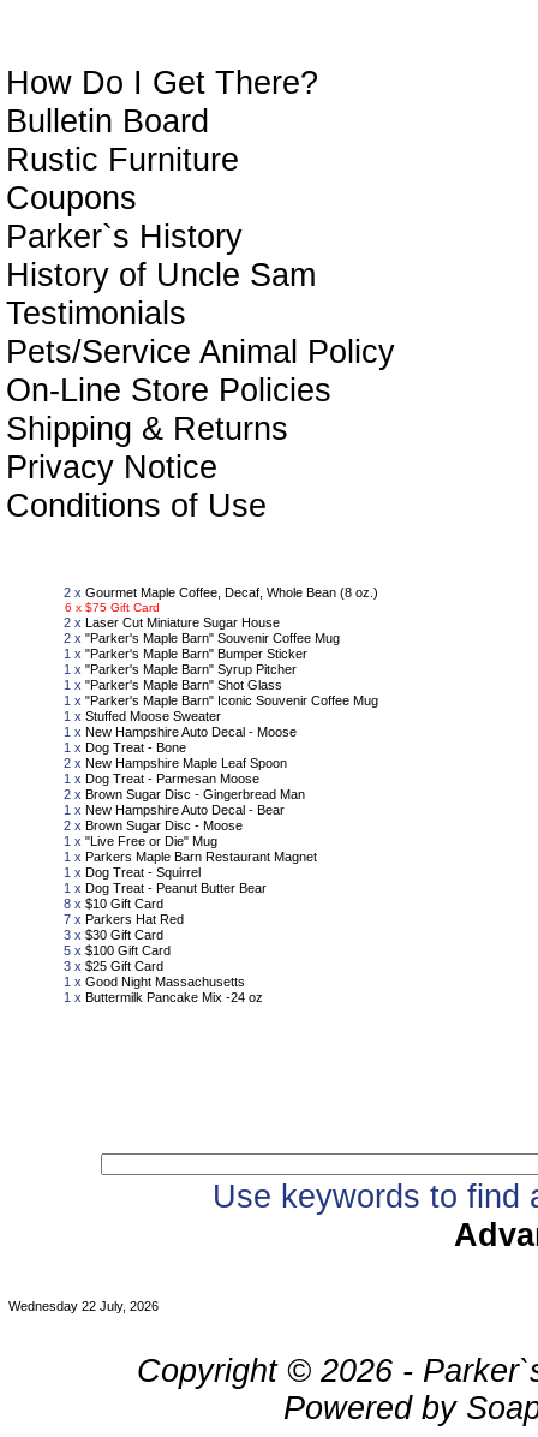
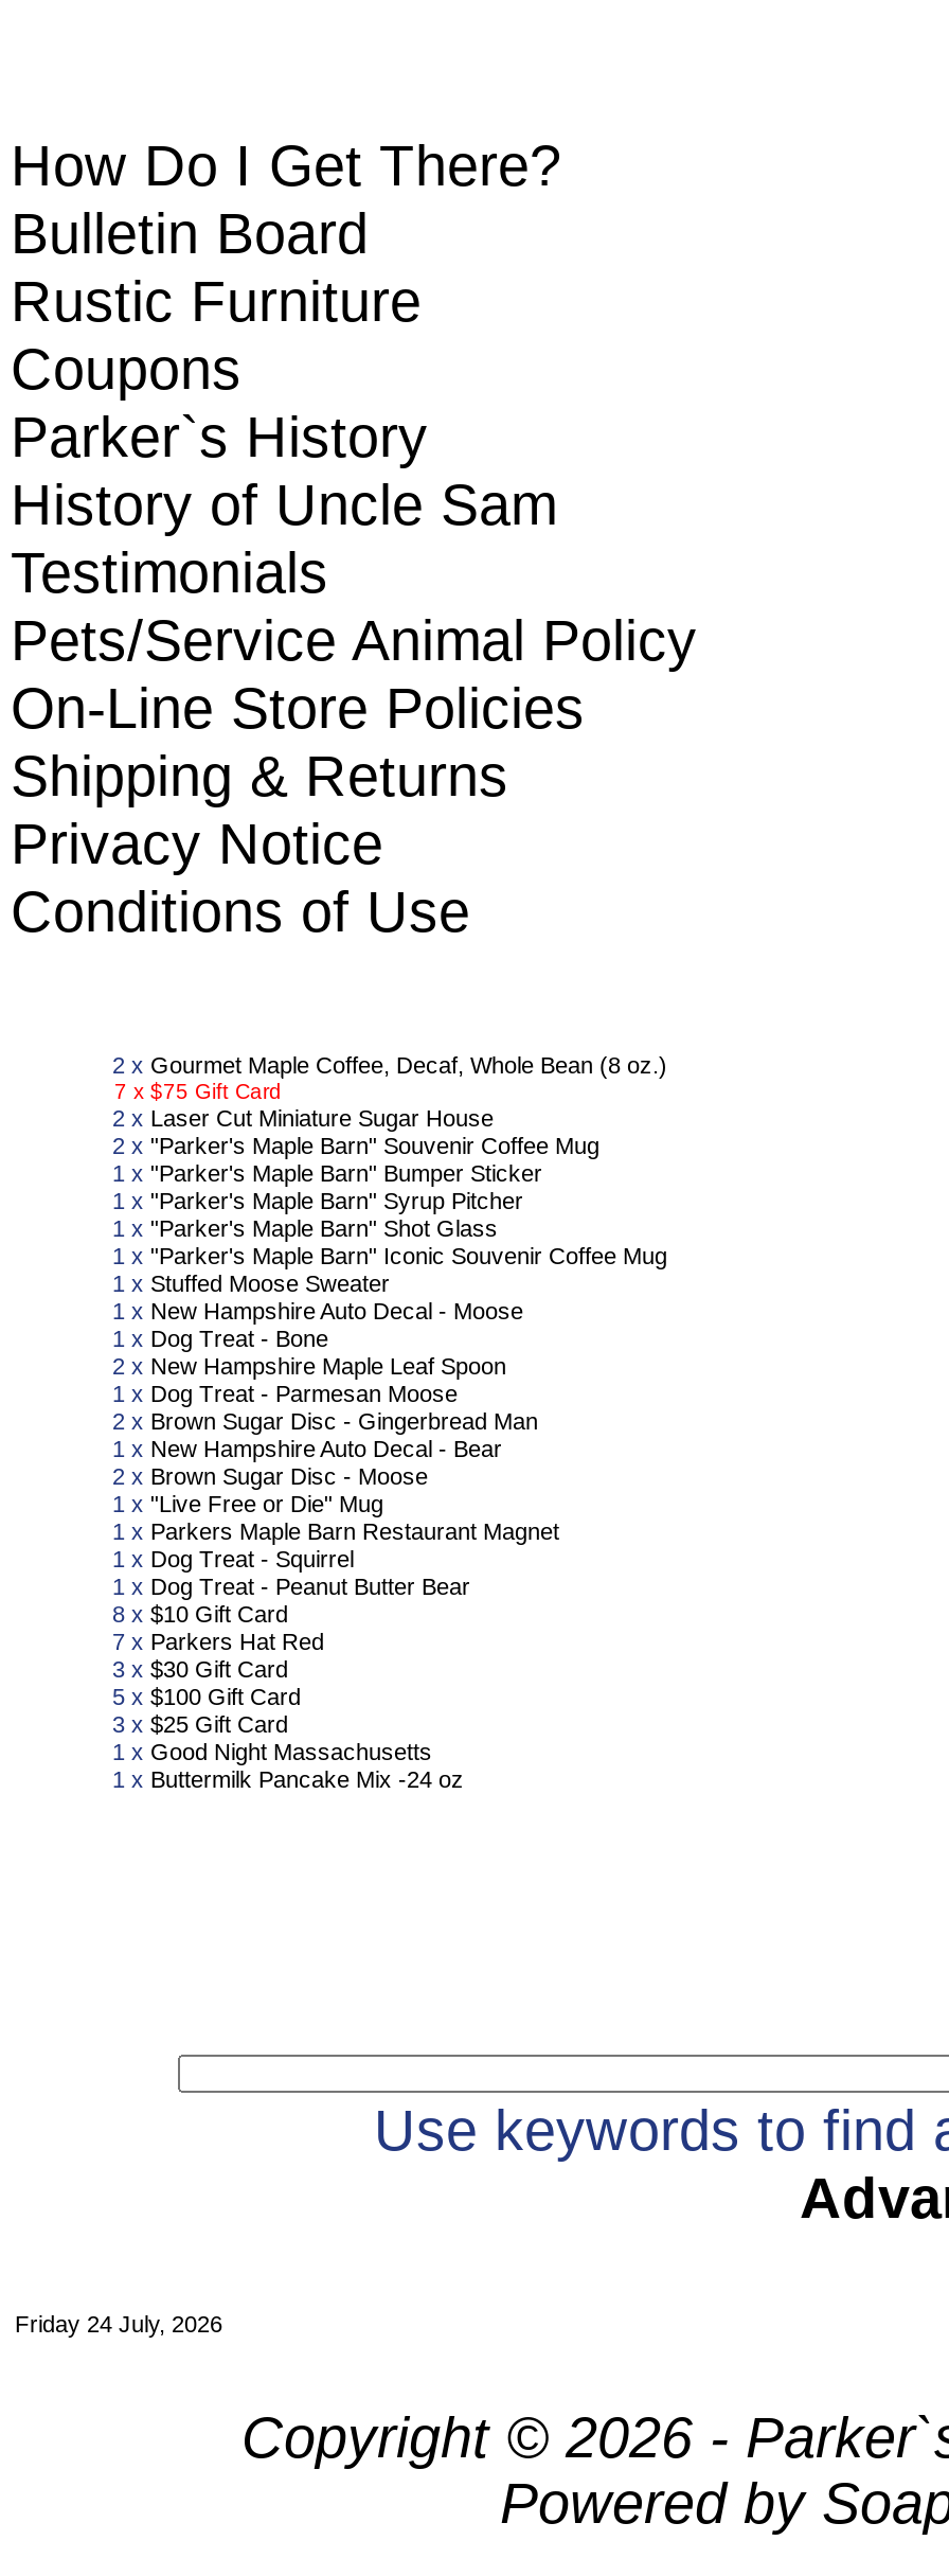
- 6 x $75 Gift Card
+ 7 x $75 Gift Card

- Wednesday 22 July, 2026
+ Friday 24 July, 2026
